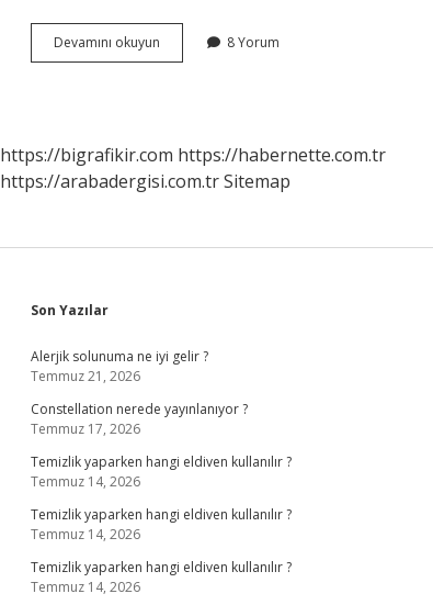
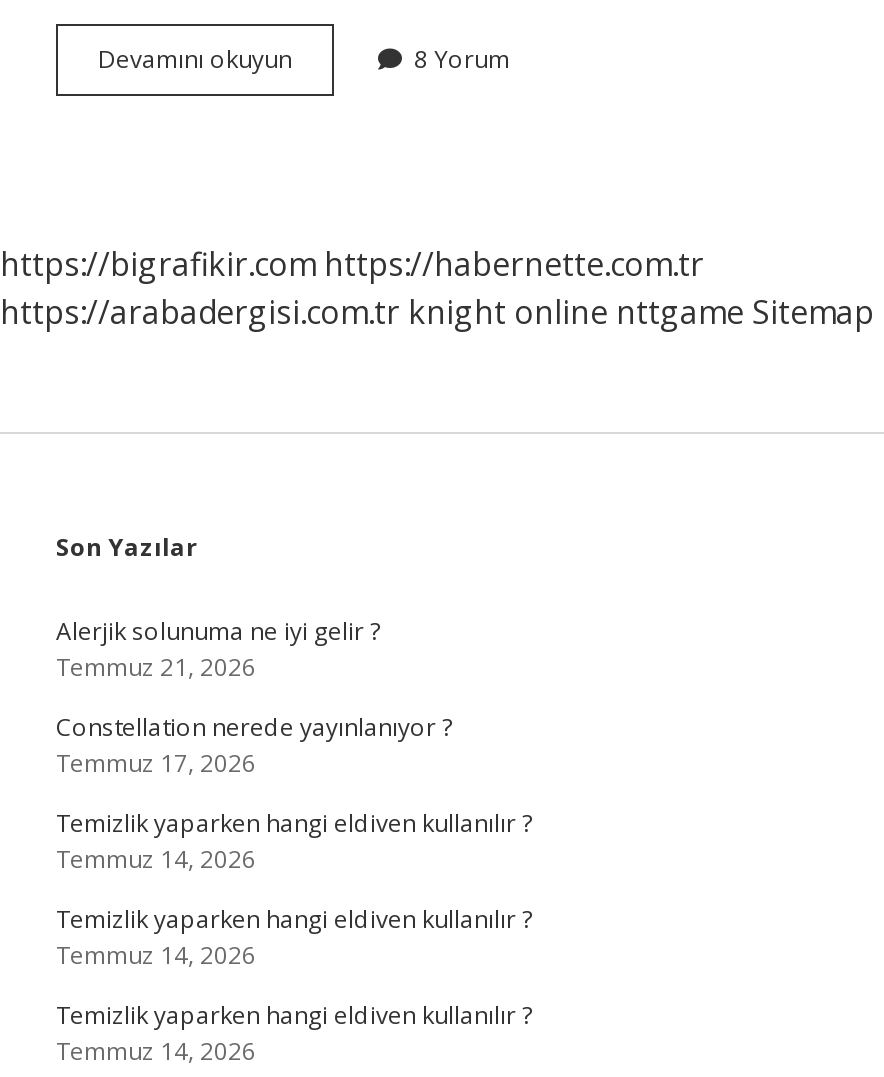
- https://arabadergisi.com.tr Sitemap
+ https://arabadergisi.com.tr knight online nttgame Sitemap
